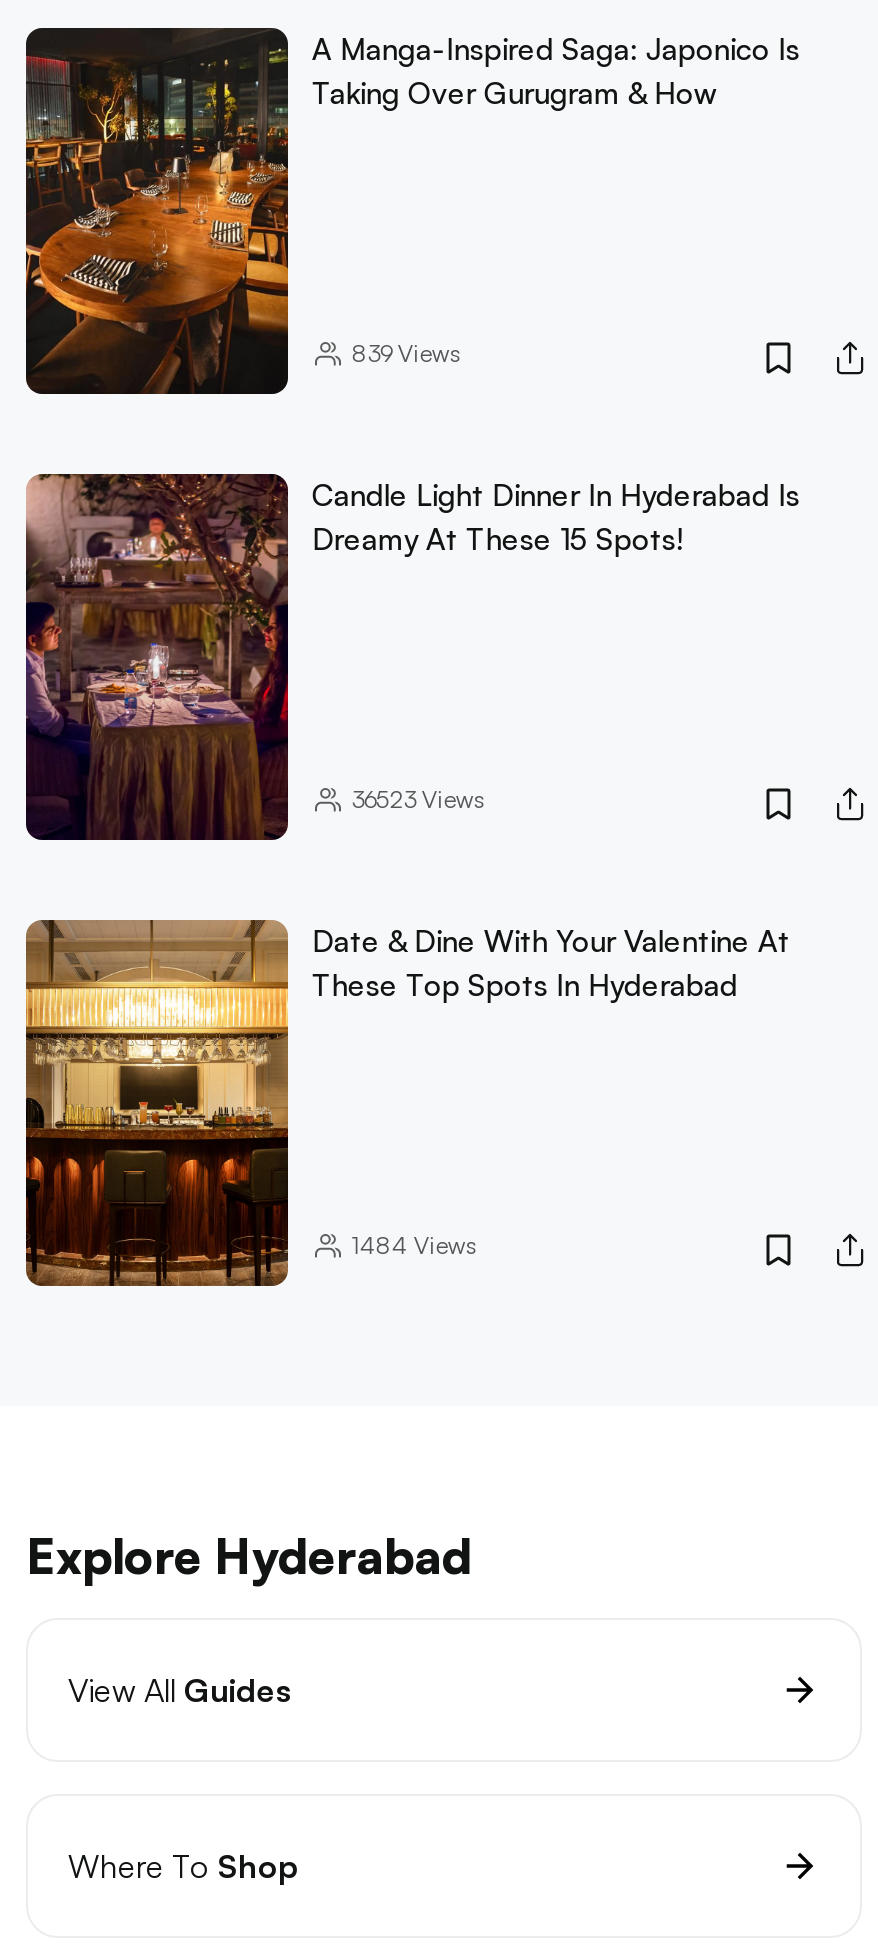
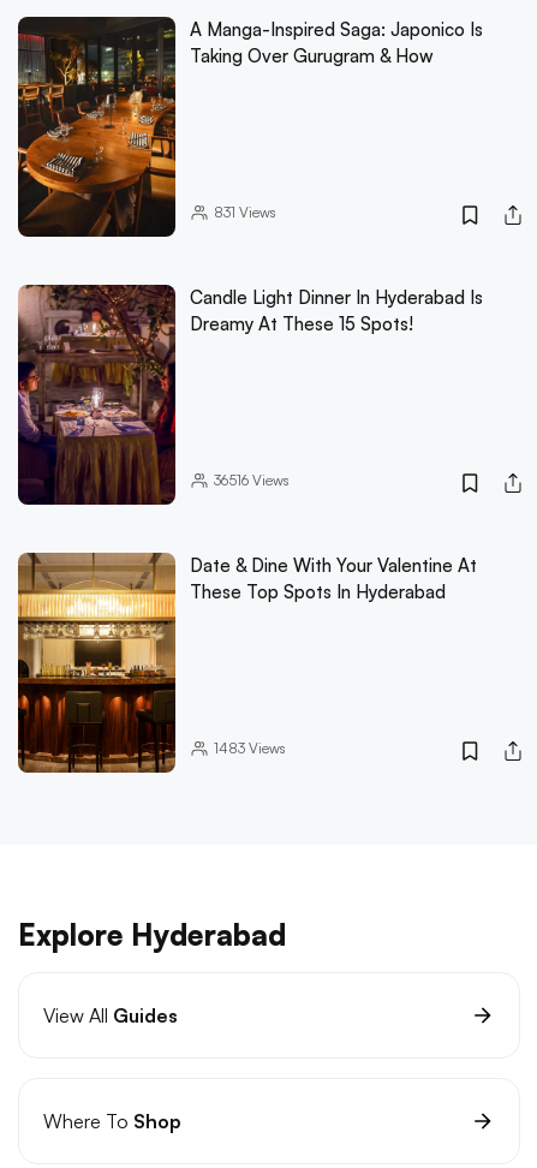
- 839Views
+ 831Views

- 36523Views
+ 36516Views

- 1484 Views
+ 1483 Views
